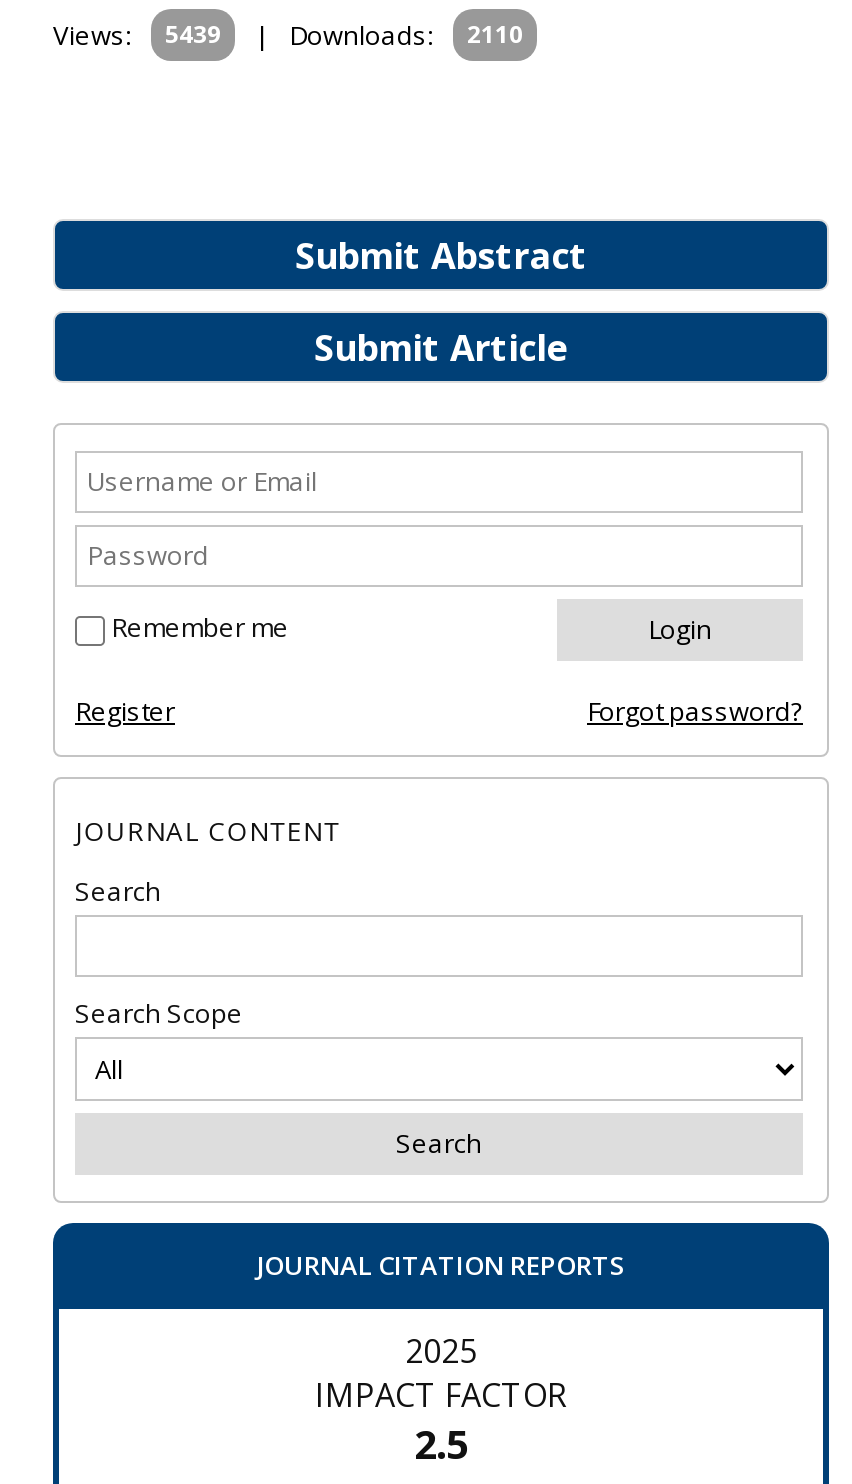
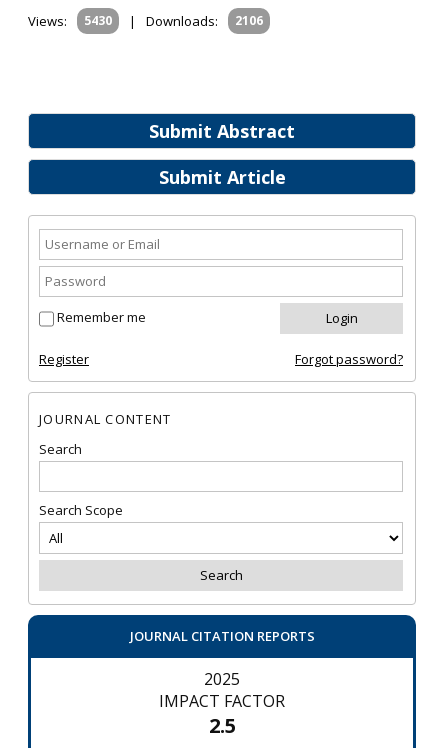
- 5439
+ 5430

- 2110
+ 2106
